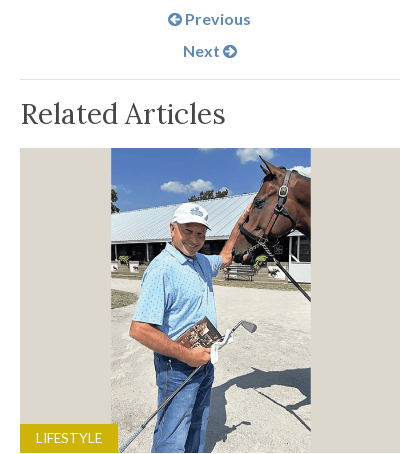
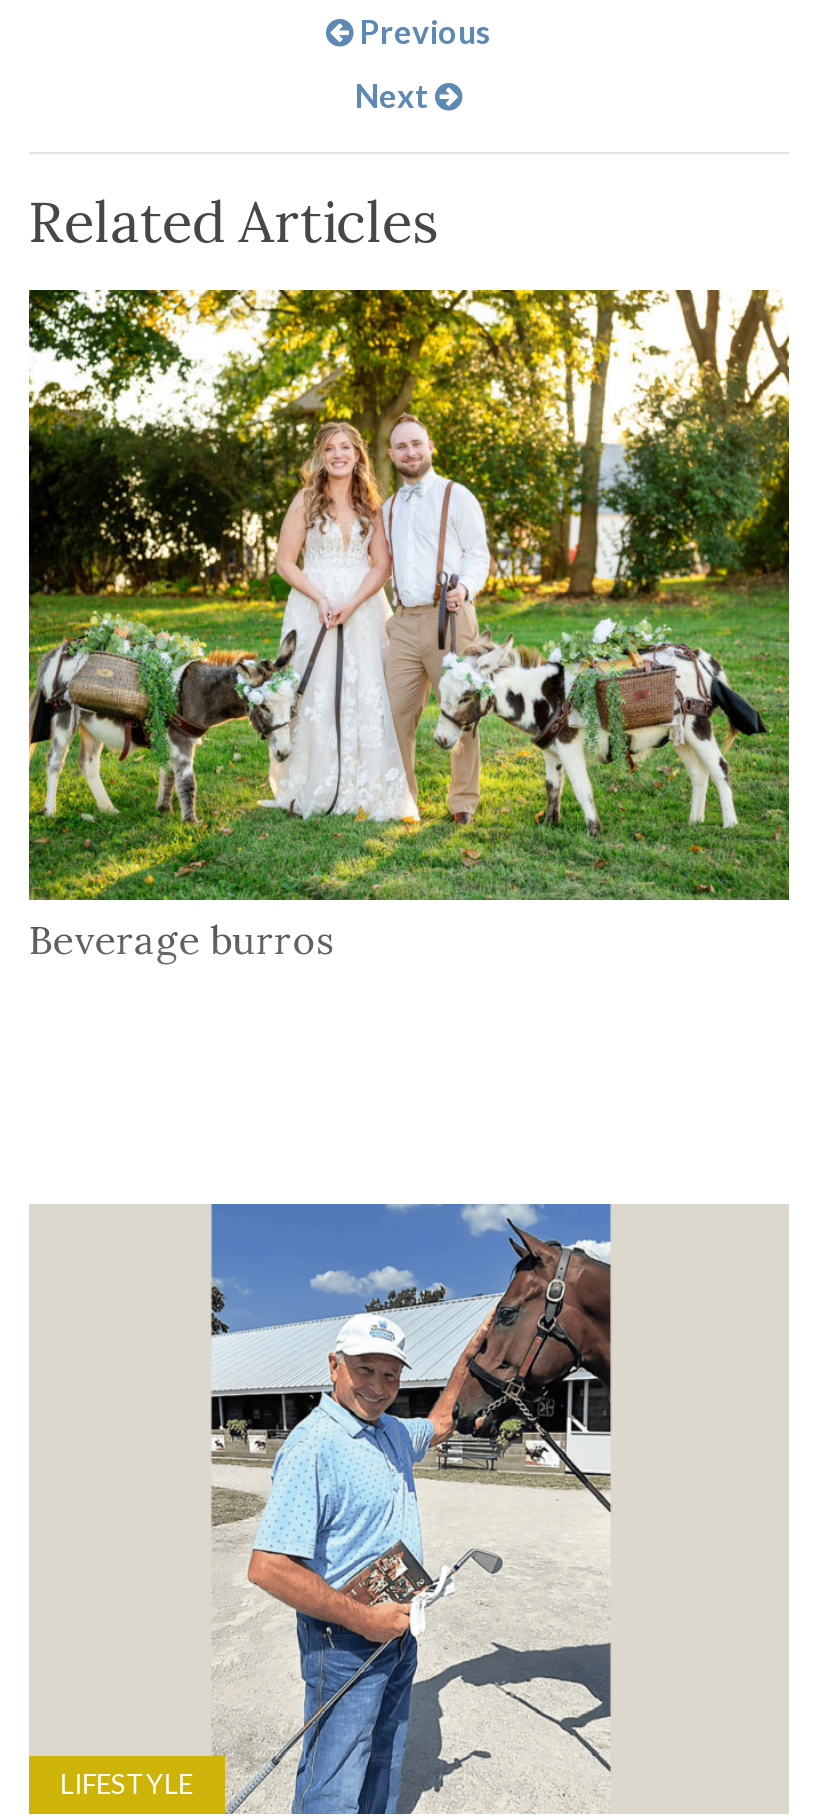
+ [image]
+ Beverage burros
